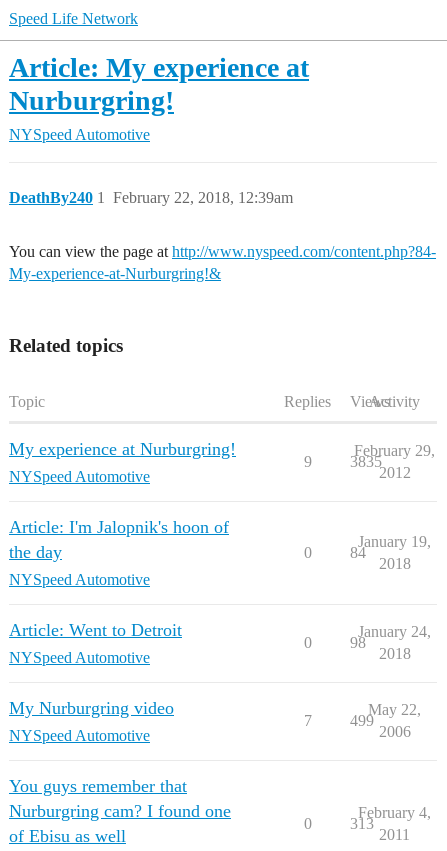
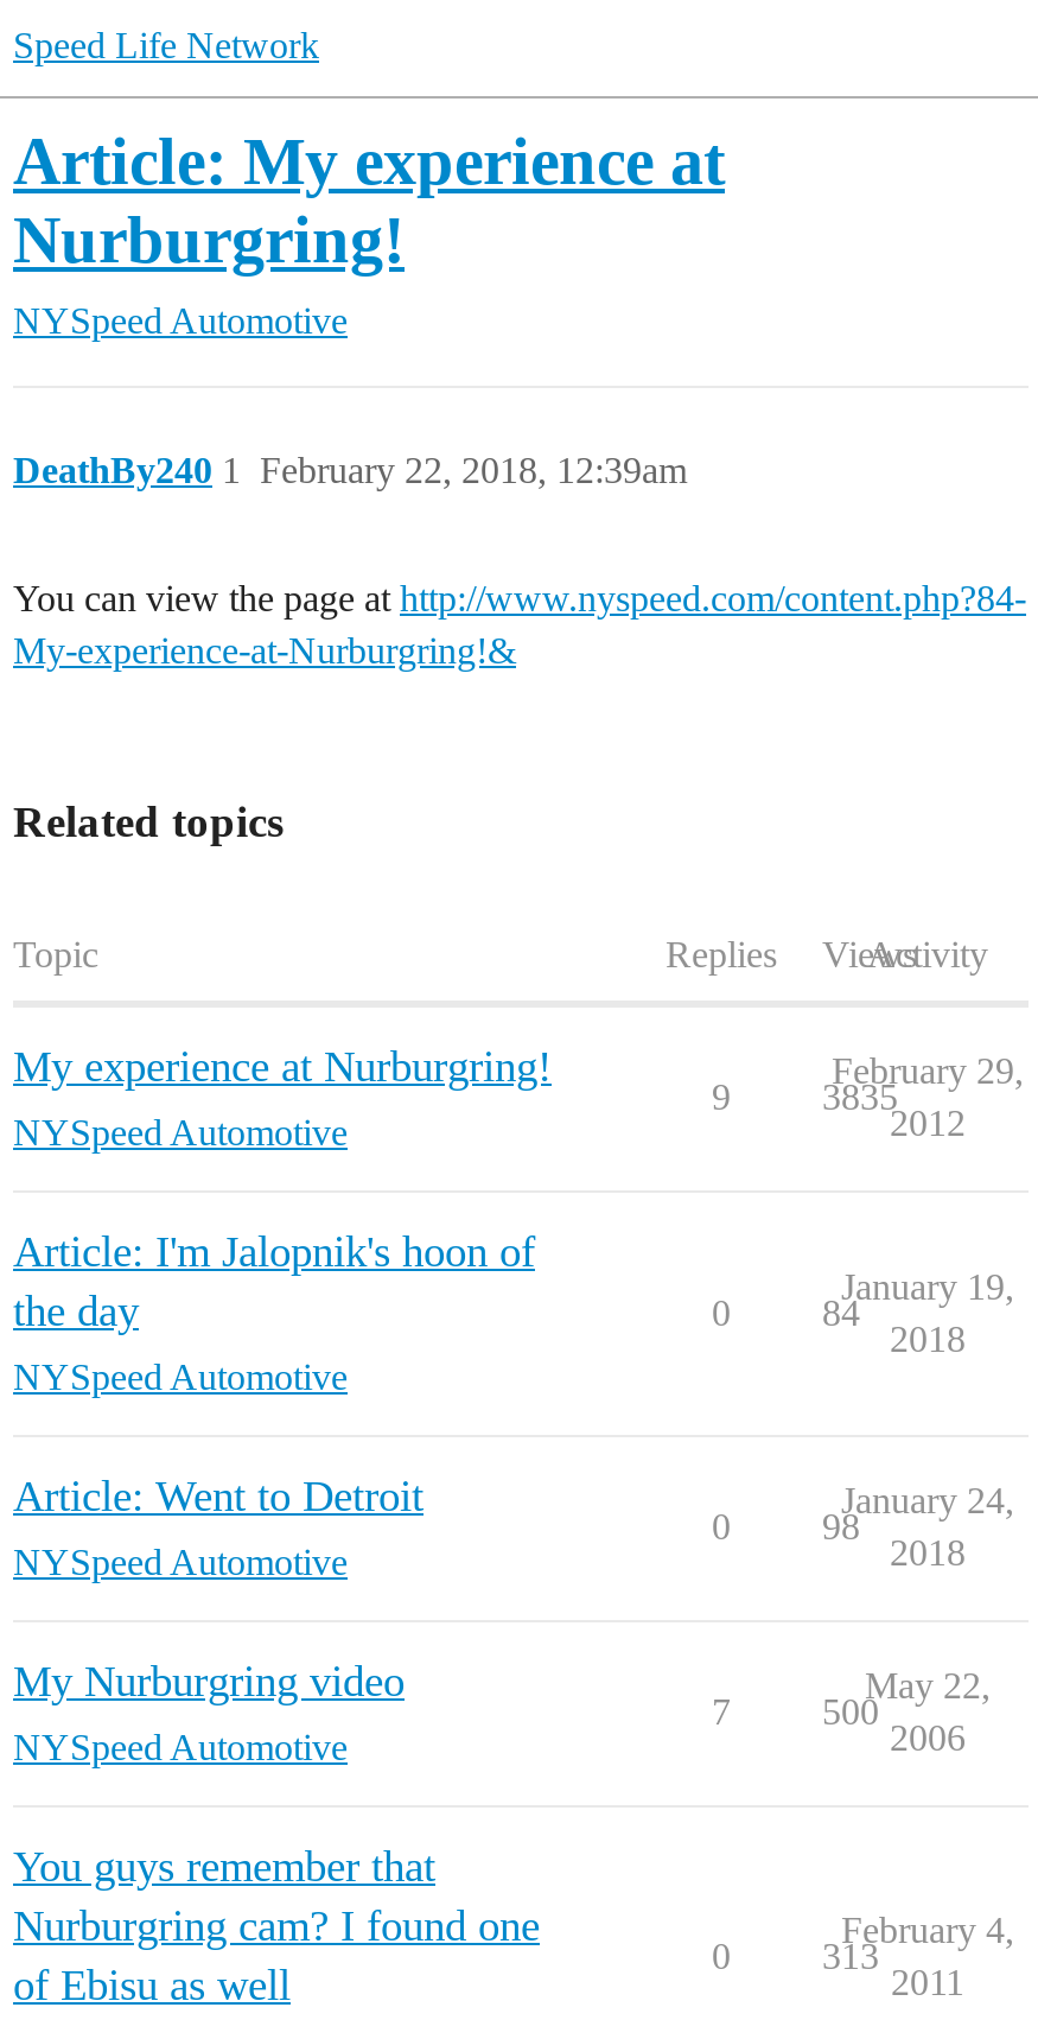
- 499
+ 500
